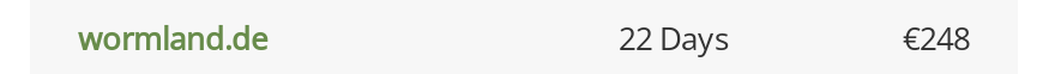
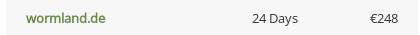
- 22 Days
+ 24 Days
